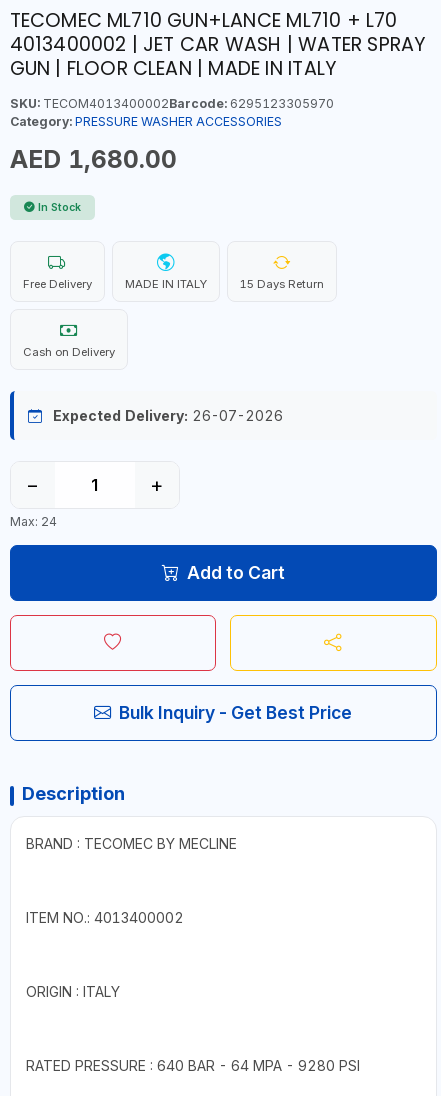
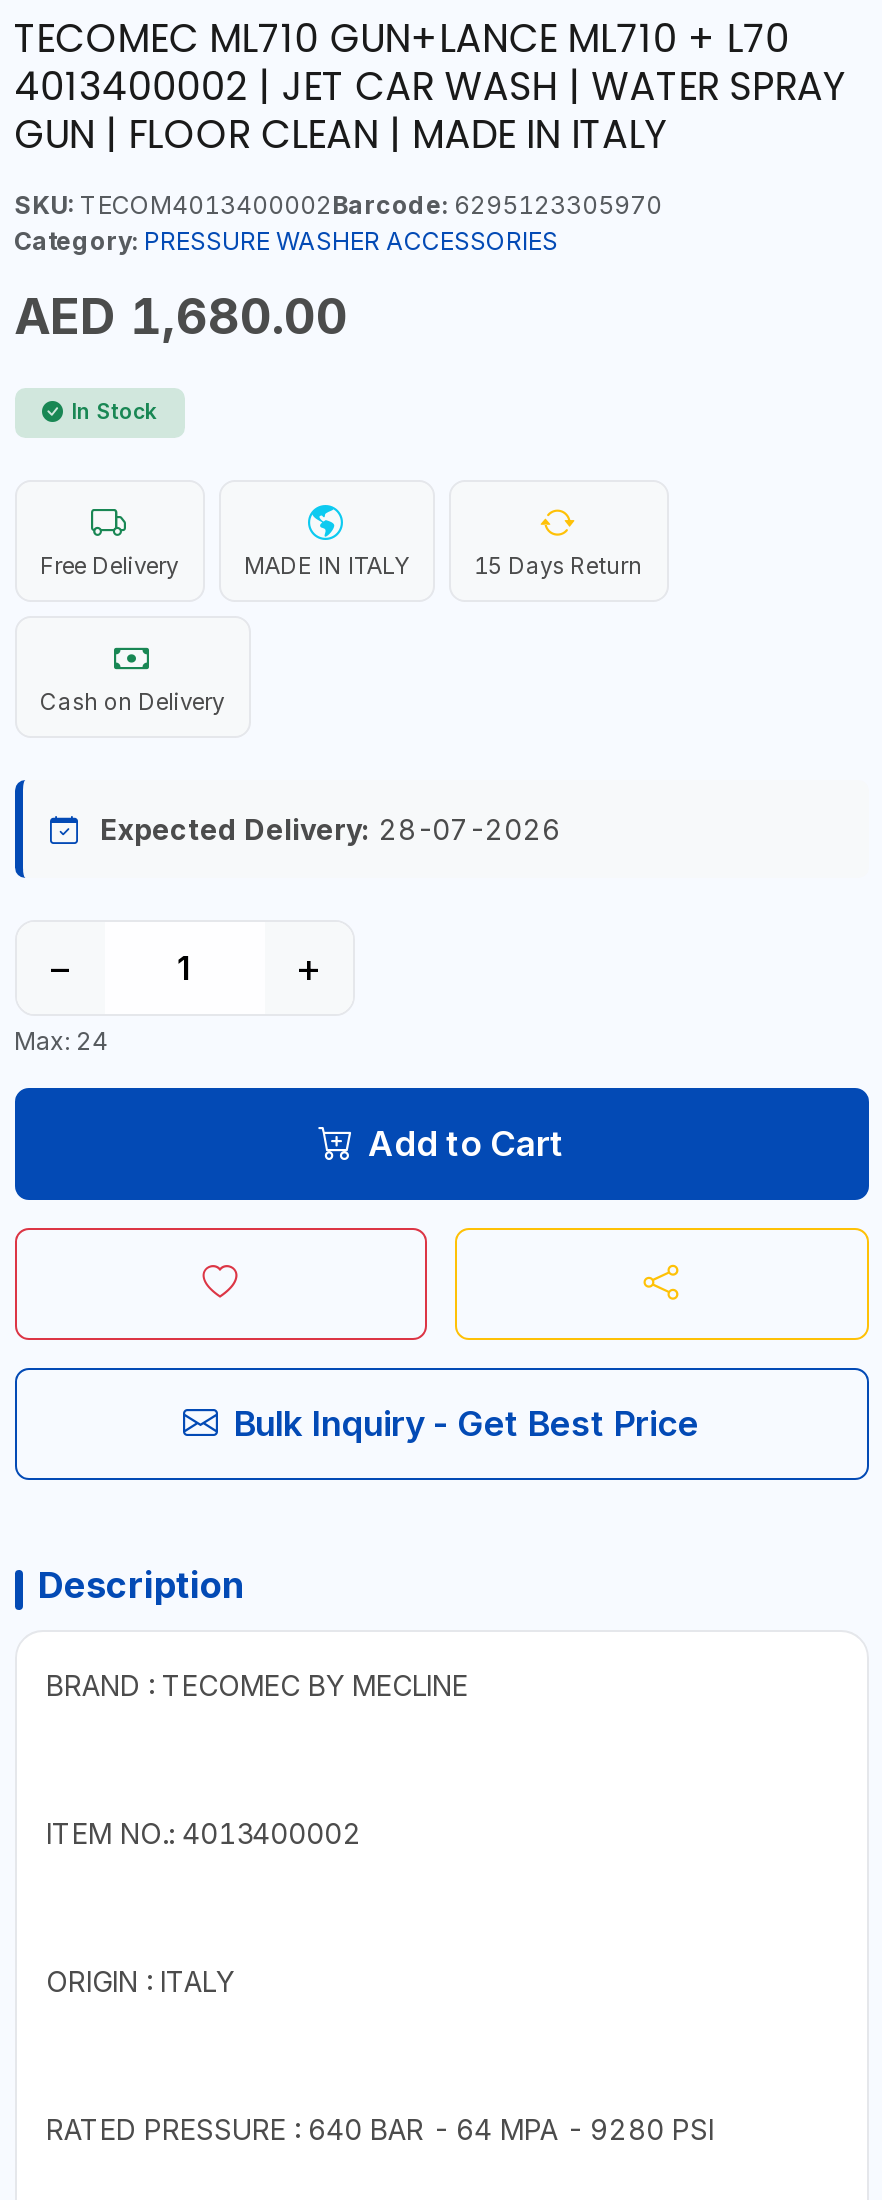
- Expected Delivery: 26-07-2026
+ Expected Delivery: 28-07-2026
